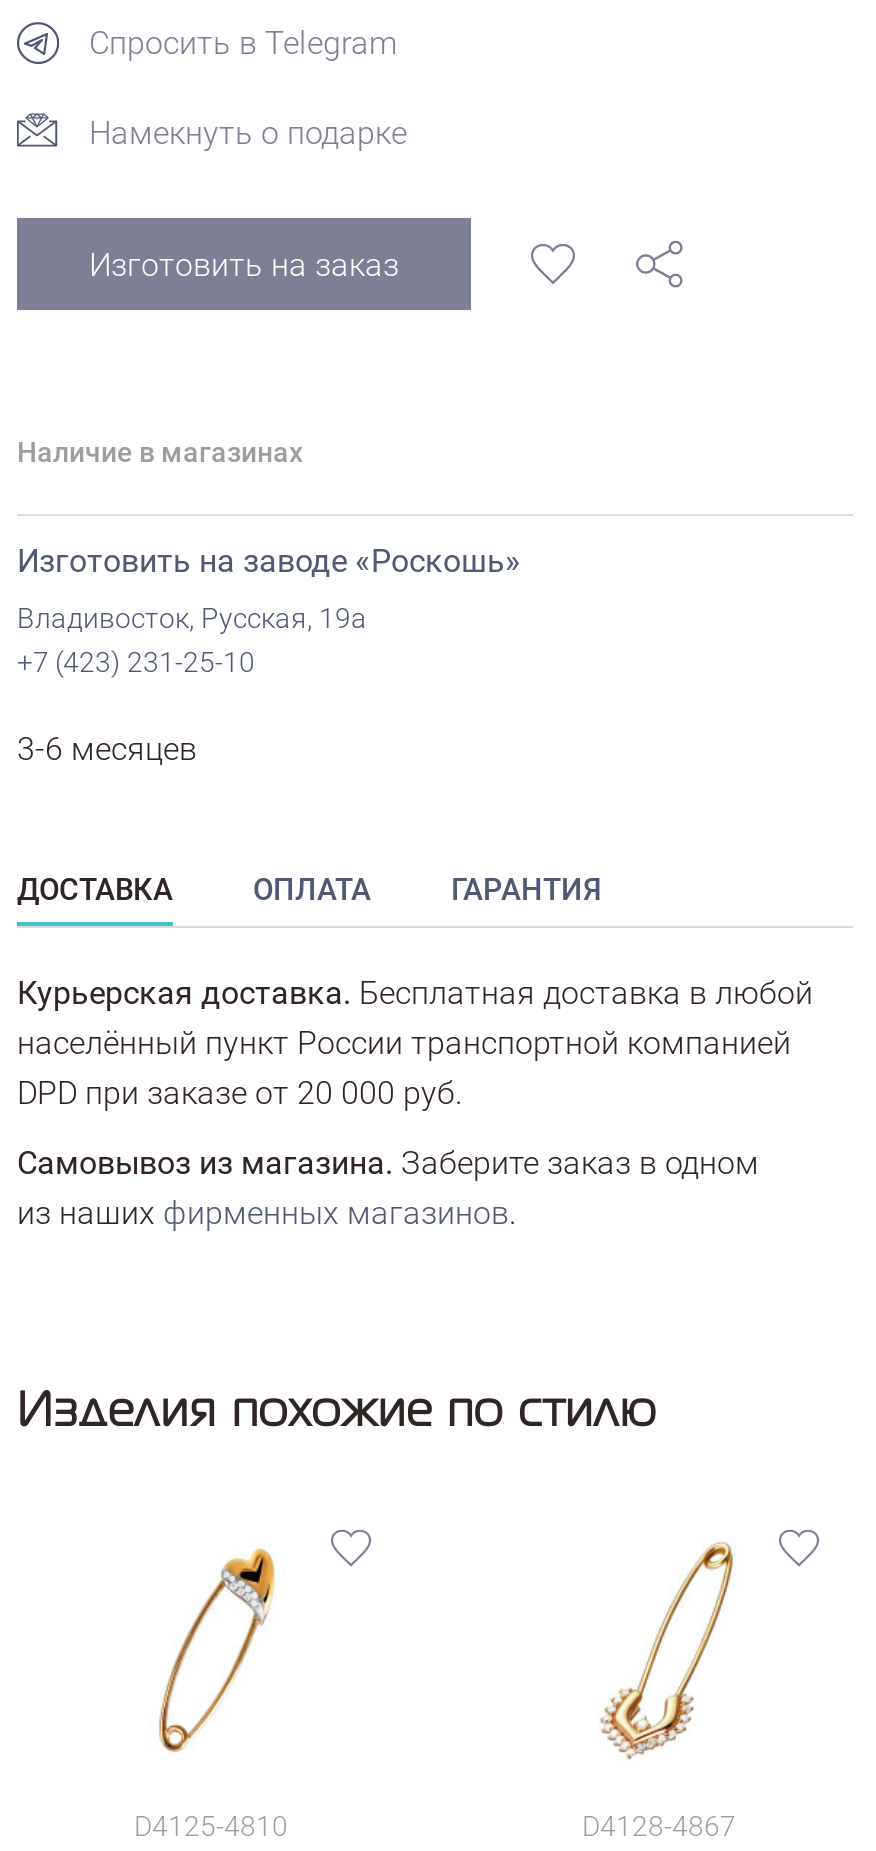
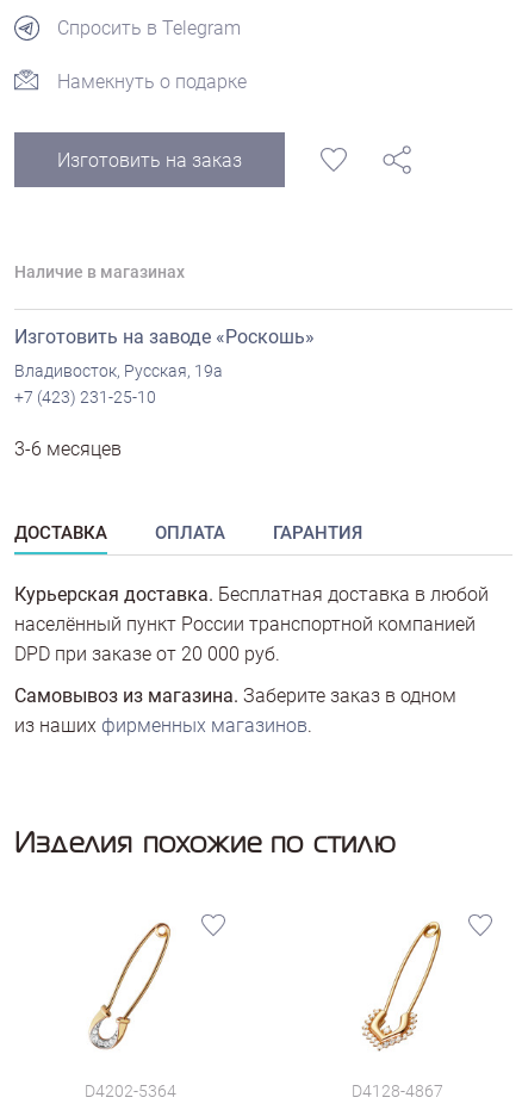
- [image]
- D4125-4810
+ [image]
+ D4202-5364
